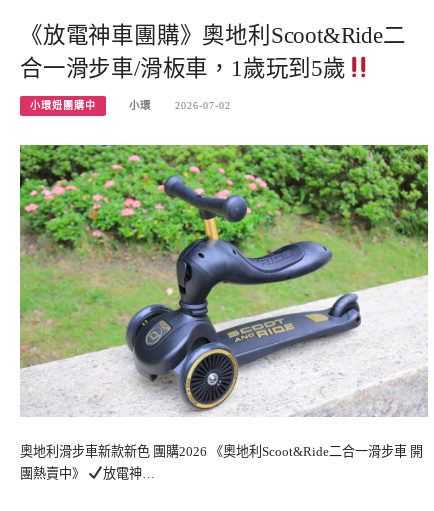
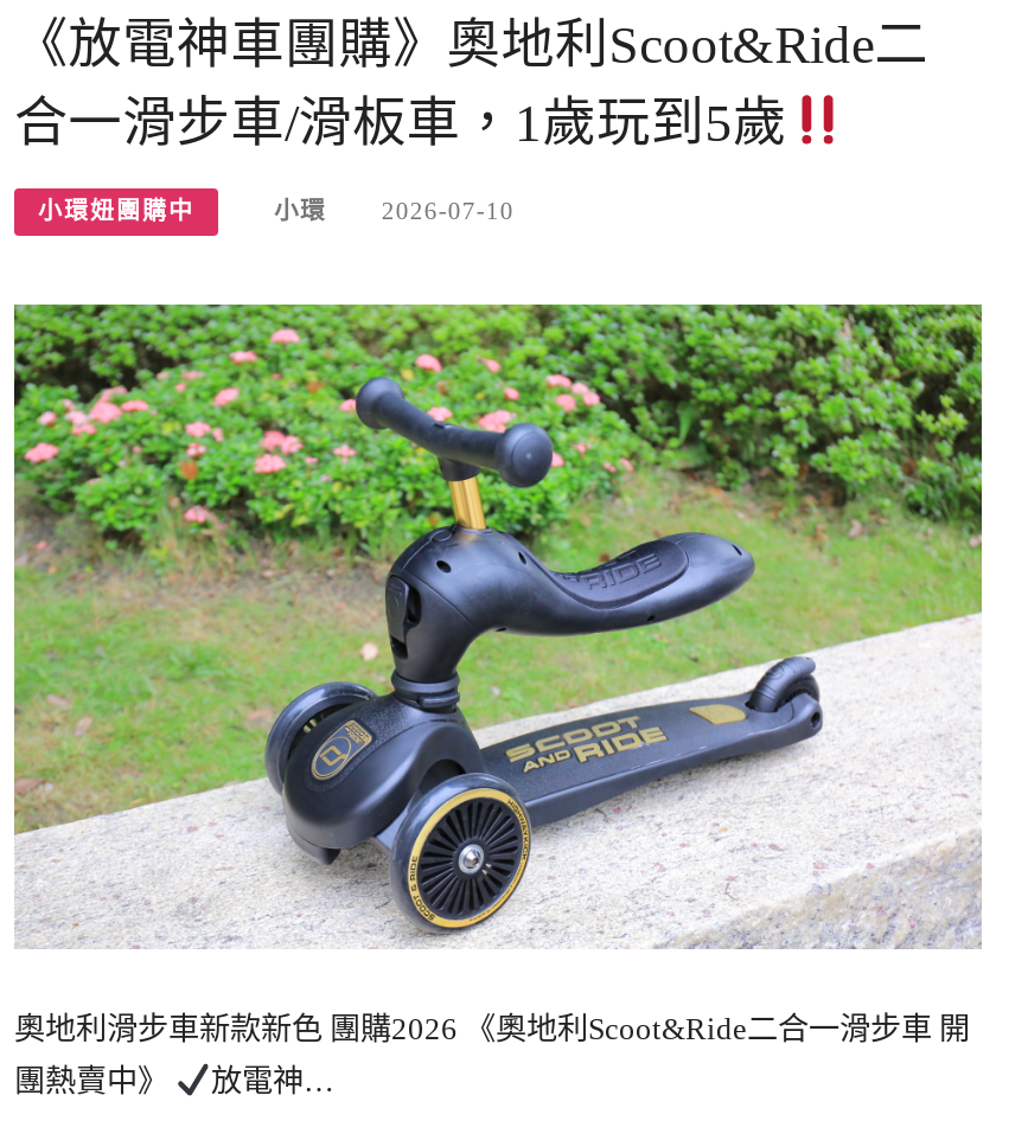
- 2026-07-02
+ 2026-07-10
